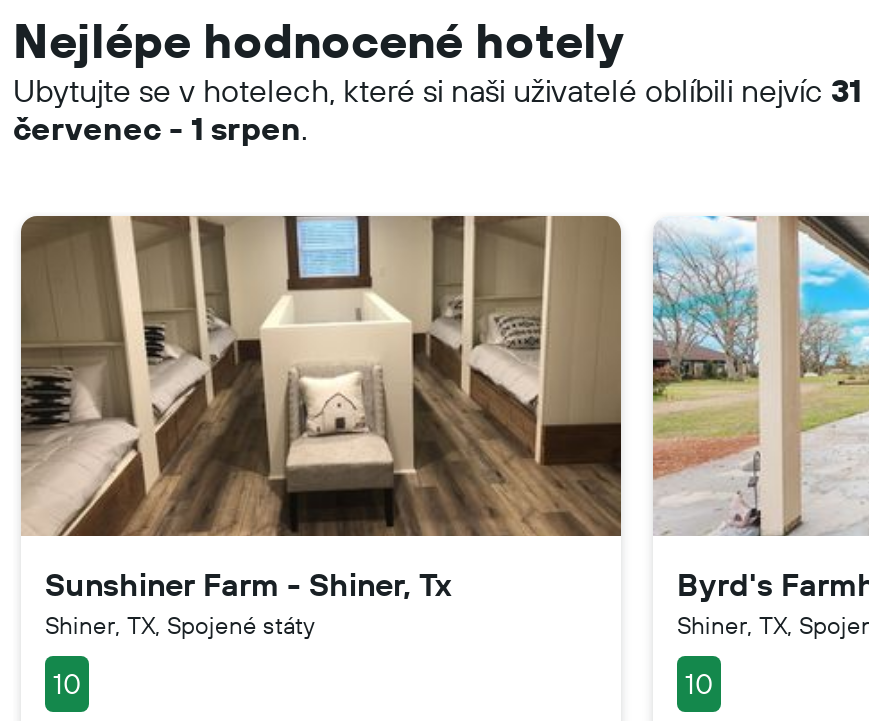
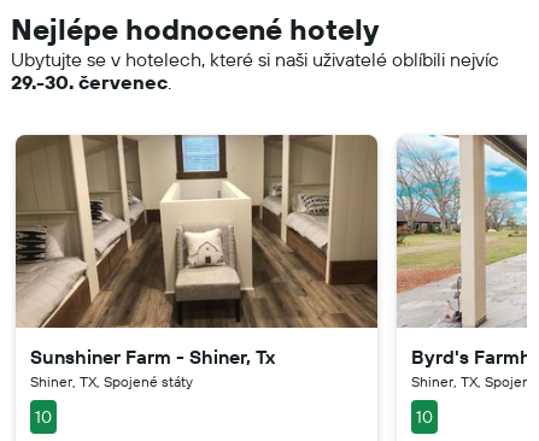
- Ubytujte se v hotelech, které si naši uživatelé oblíbili nejvíc 31
- červenec - 1 srpen.
+ Ubytujte se v hotelech, které si naši uživatelé oblíbili nejvíc
+ 29.-30. červenec.
